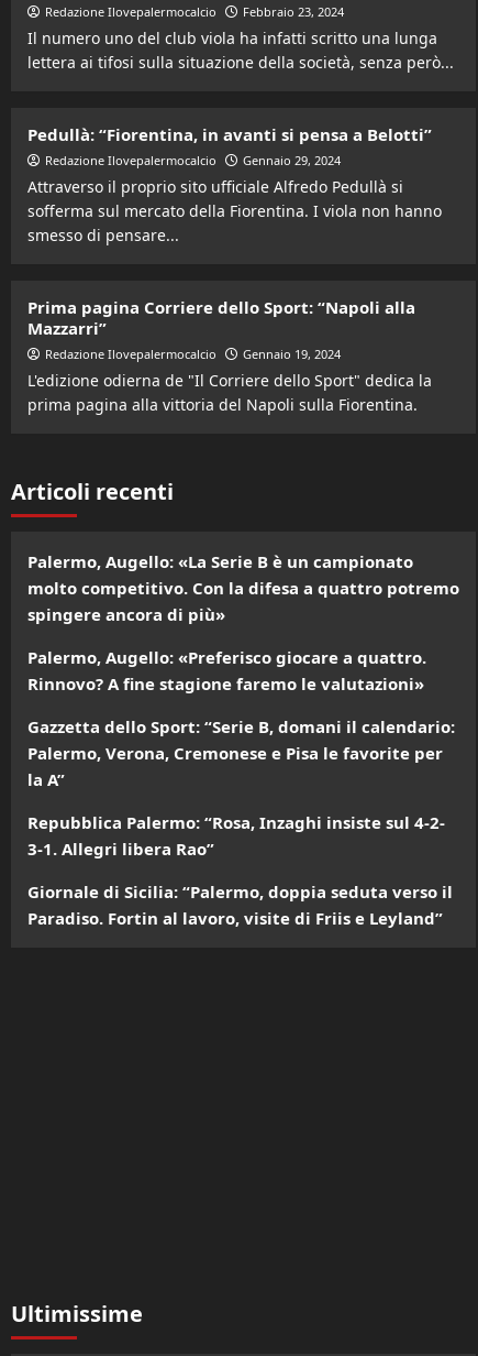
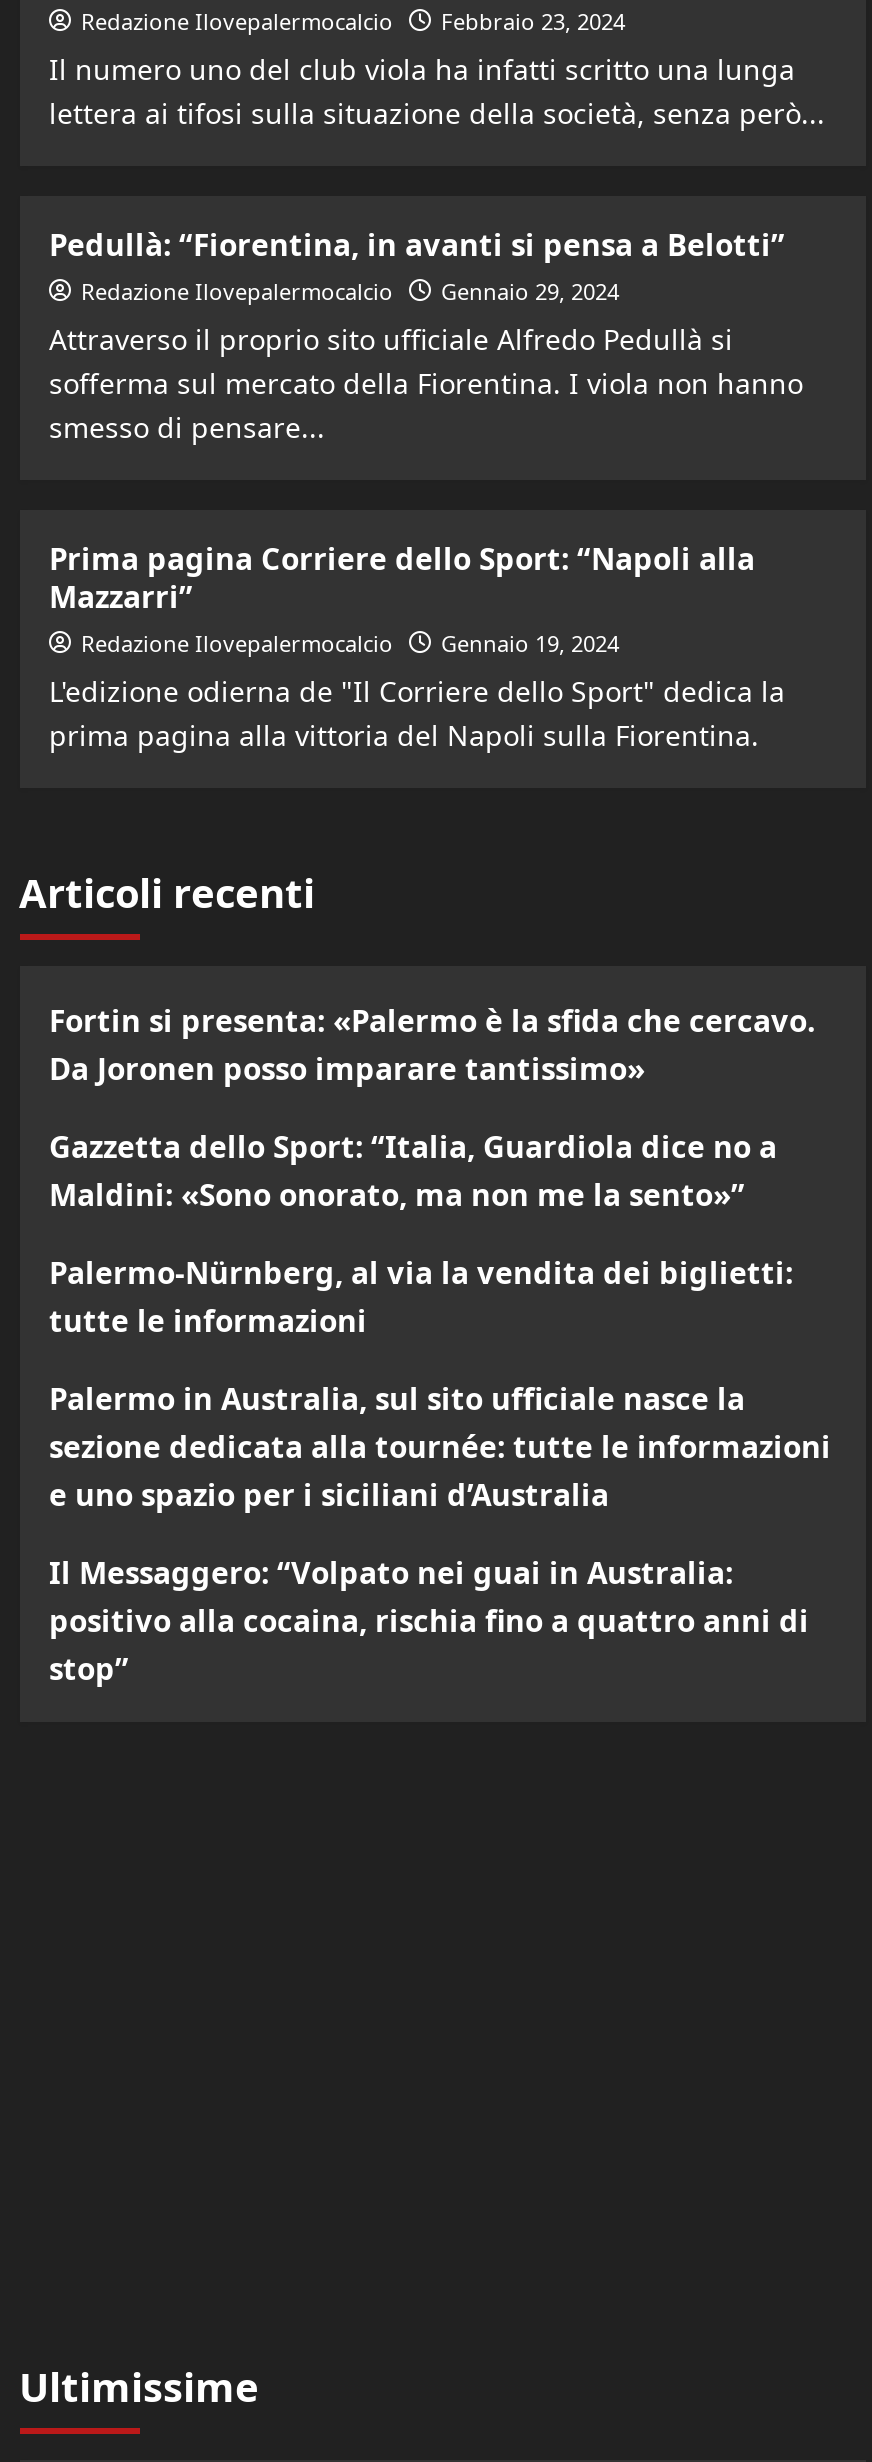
- Palermo, Augello: «La Serie B è un campionato
- molto competitivo. Con la difesa a quattro potremo
- spingere ancora di più»
+ Fortin si presenta: «Palermo è la sfida che cercavo.
+ Da Joronen posso imparare tantissimo»

- Palermo, Augello: «Preferisco giocare a quattro.
- Rinnovo? A fine stagione faremo le valutazioni»
+ Gazzetta dello Sport: “Italia, Guardiola dice no a
+ Maldini: «Sono onorato, ma non me la sento»”

- Gazzetta dello Sport: “Serie B, domani il calendario:
- Palermo, Verona, Cremonese e Pisa le favorite per
- la A”
+ Palermo-Nürnberg, al via la vendita dei biglietti:
+ tutte le informazioni

- Repubblica Palermo: “Rosa, Inzaghi insiste sul 4-2-
- 3-1. Allegri libera Rao”
+ Palermo in Australia, sul sito ufficiale nasce la
+ sezione dedicata alla tournée: tutte le informazioni
+ e uno spazio per i siciliani d’Australia

- Giornale di Sicilia: “Palermo, doppia seduta verso il
- Paradiso. Fortin al lavoro, visite di Friis e Leyland”
+ Il Messaggero: “Volpato nei guai in Australia:
+ positivo alla cocaina, rischia fino a quattro anni di
+ stop”
